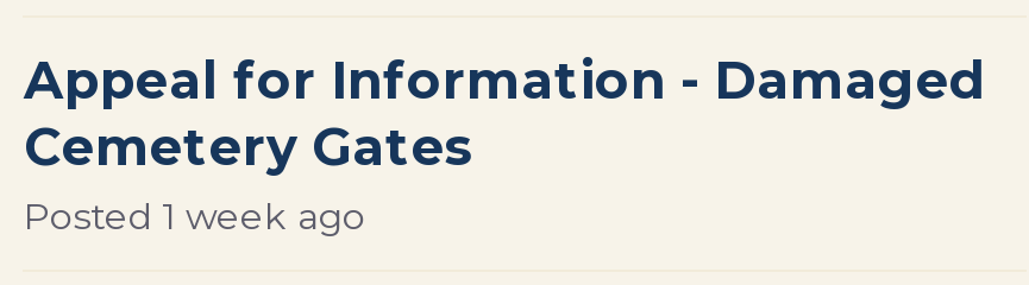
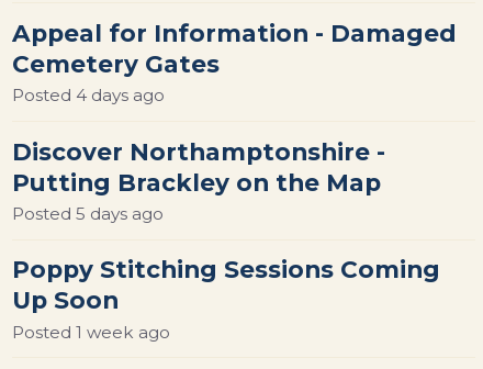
+ Posted 4 days ago
+ Discover Northamptonshire -
+ Putting Brackley on the Map
+ Posted 5 days ago
+ Poppy Stitching Sessions Coming
+ Up Soon
